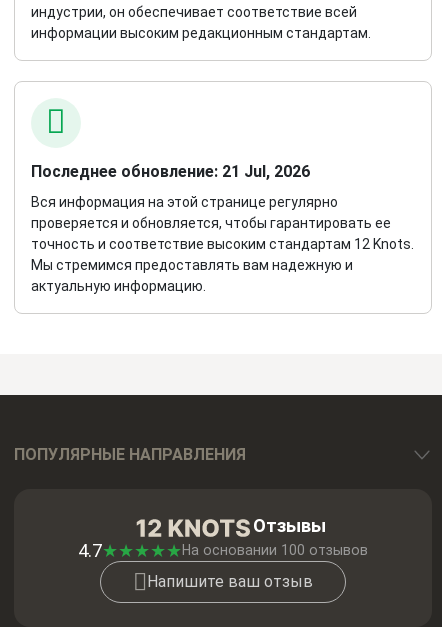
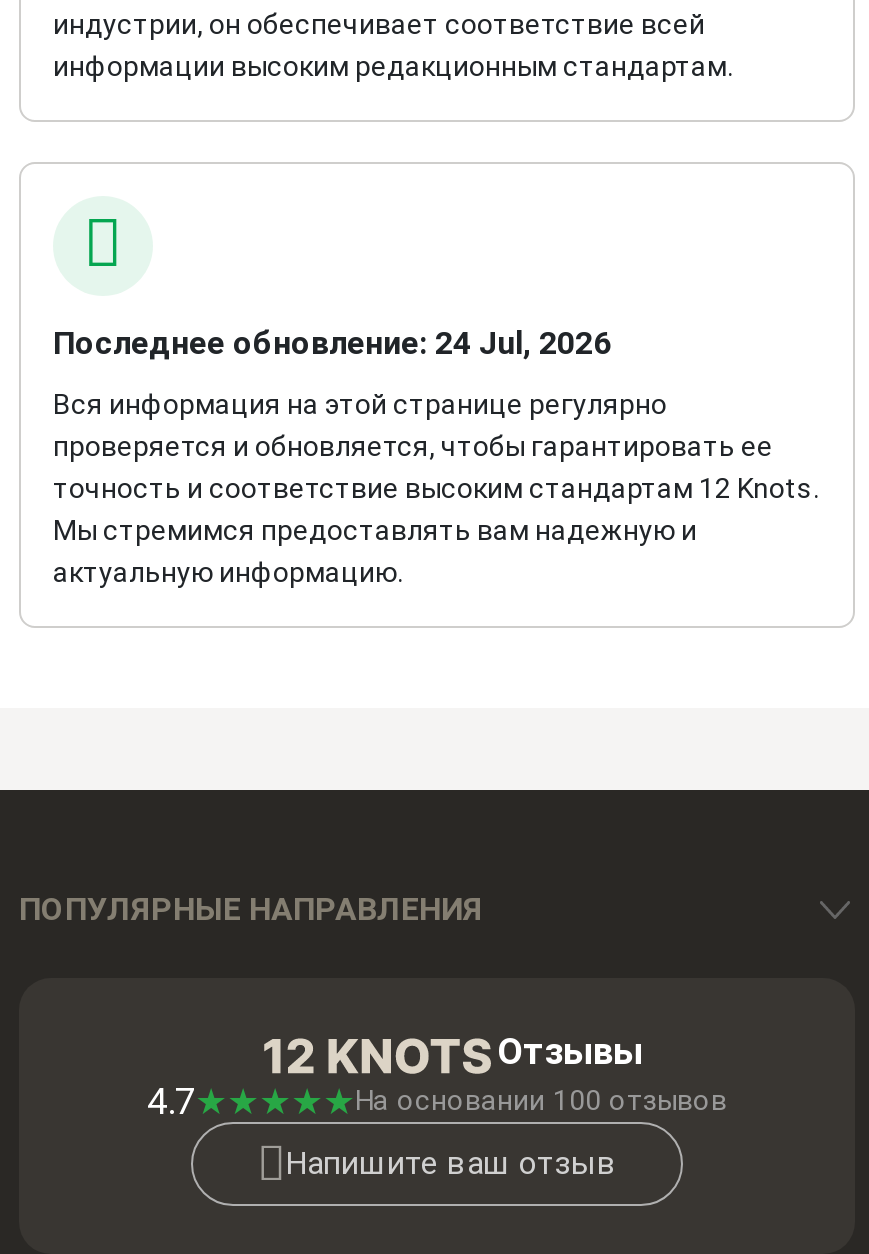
- Последнее обновление: 21 Jul, 2026
+ Последнее обновление: 24 Jul, 2026
